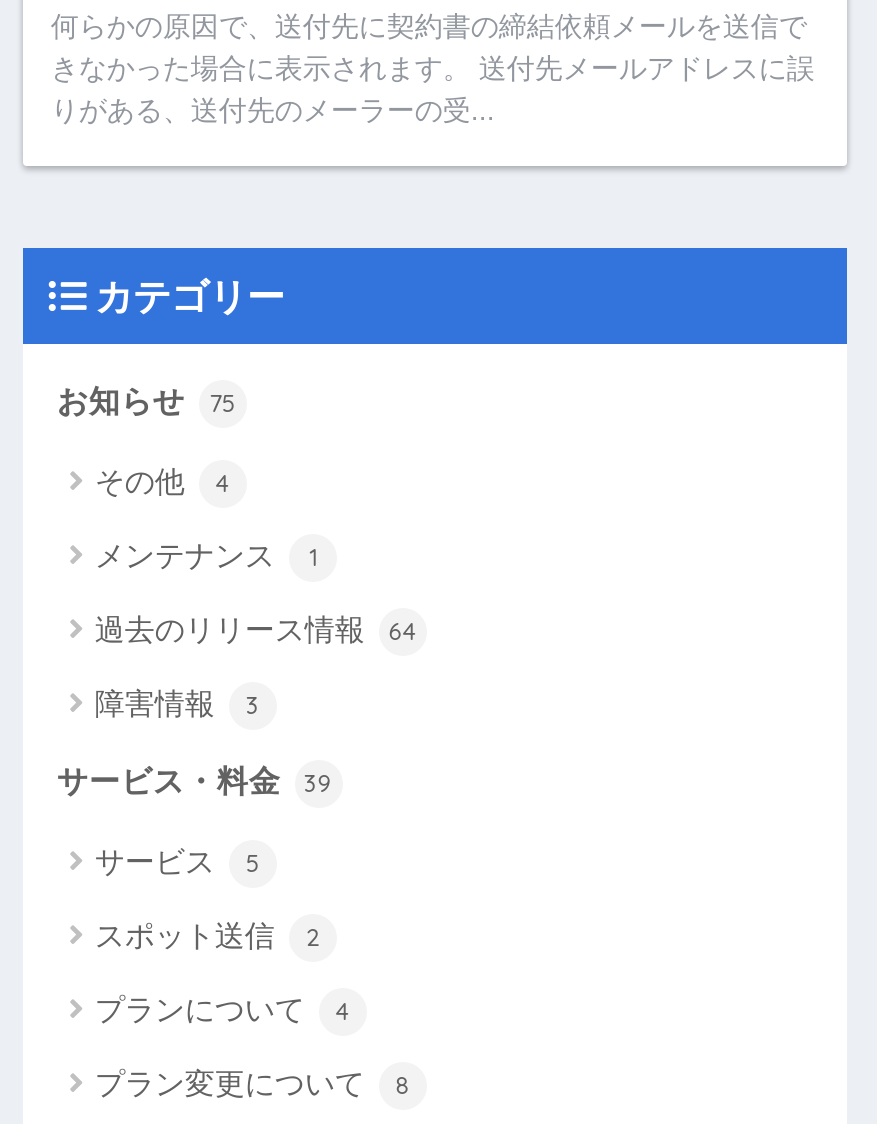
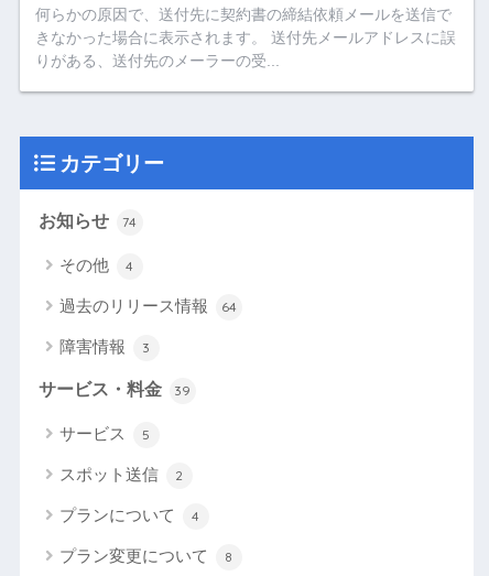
- お知らせ 75
+ お知らせ 74

- メンテナンス
- 1
